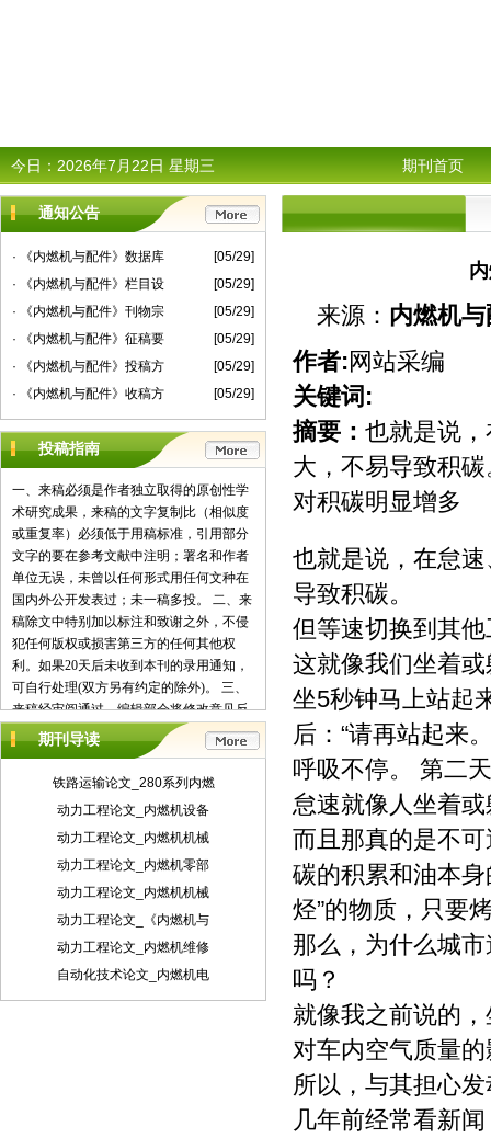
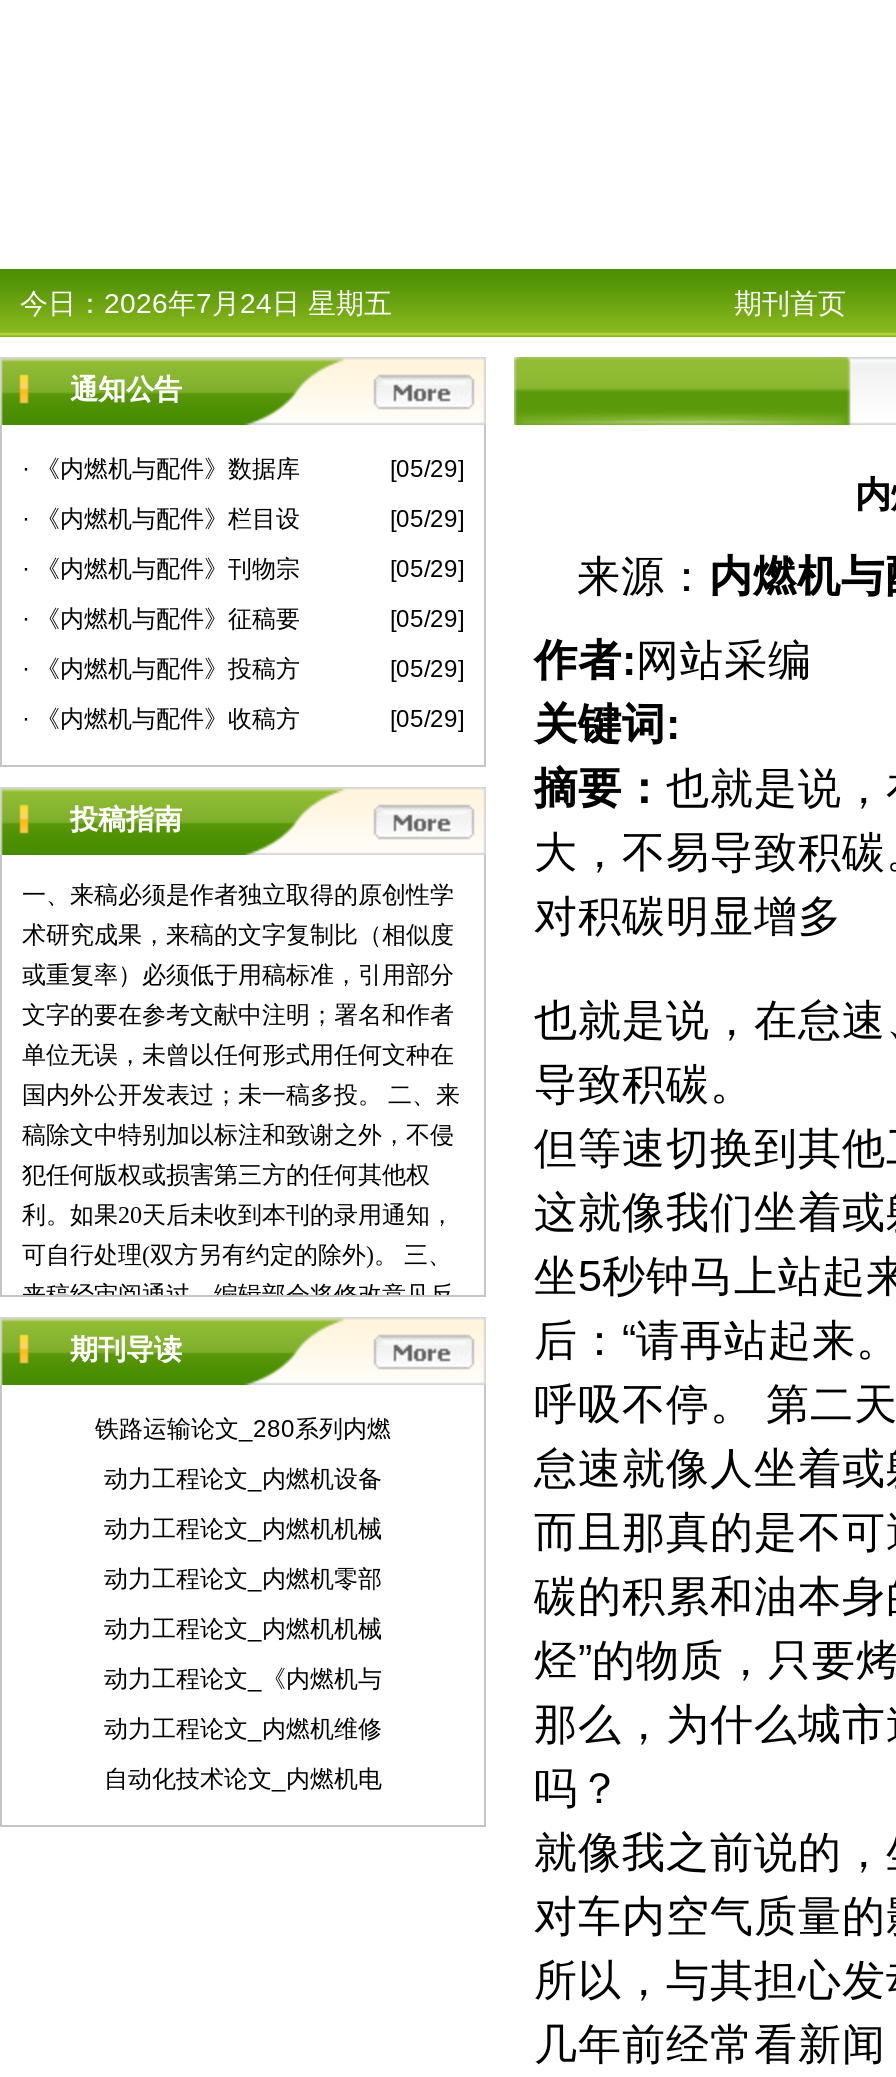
- 今日：2026年7月22日 星期三
+ 今日：2026年7月24日 星期五
